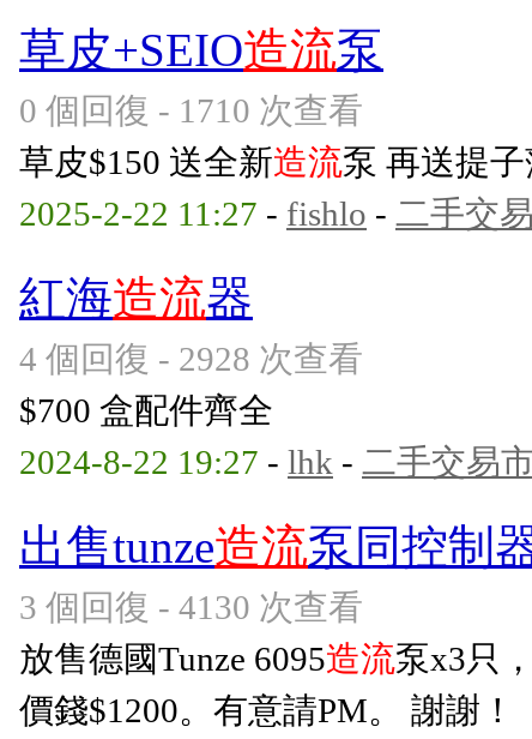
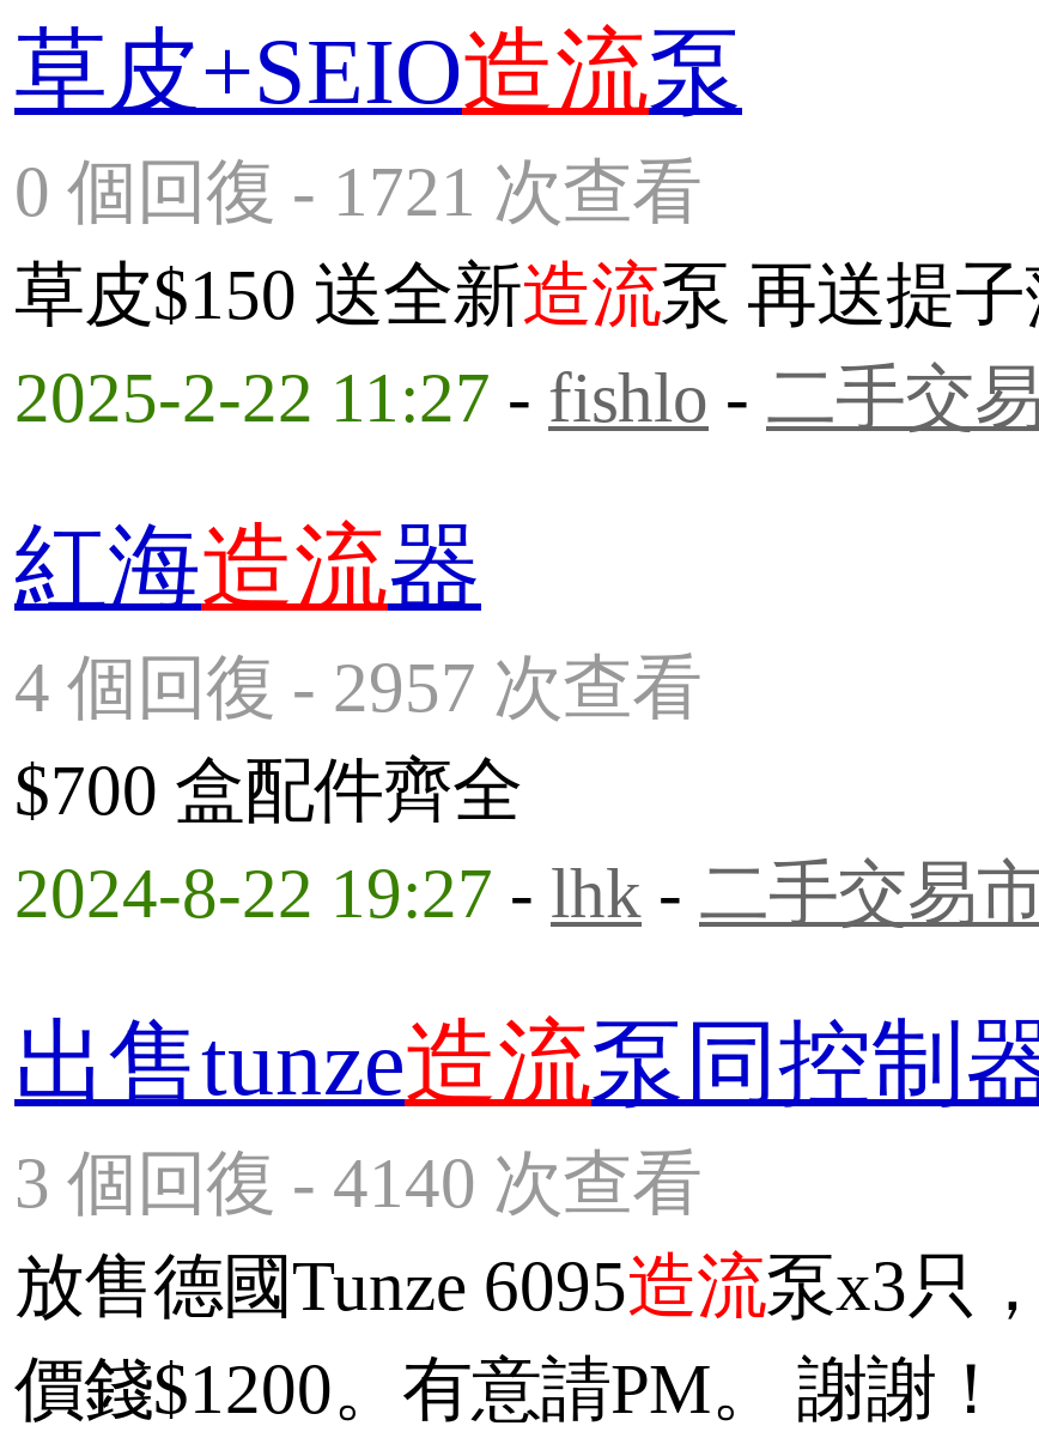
- 0 個回復 - 1710 次查看
+ 0 個回復 - 1721 次查看

- 4 個回復 - 2928 次查看
+ 4 個回復 - 2957 次查看

- 3 個回復 - 4130 次查看
+ 3 個回復 - 4140 次查看
